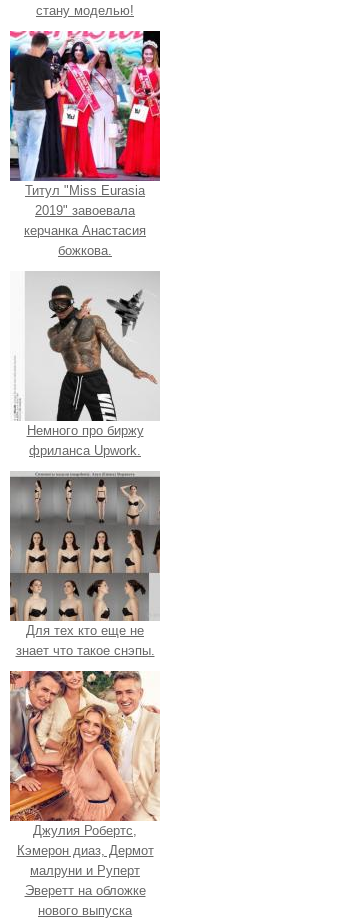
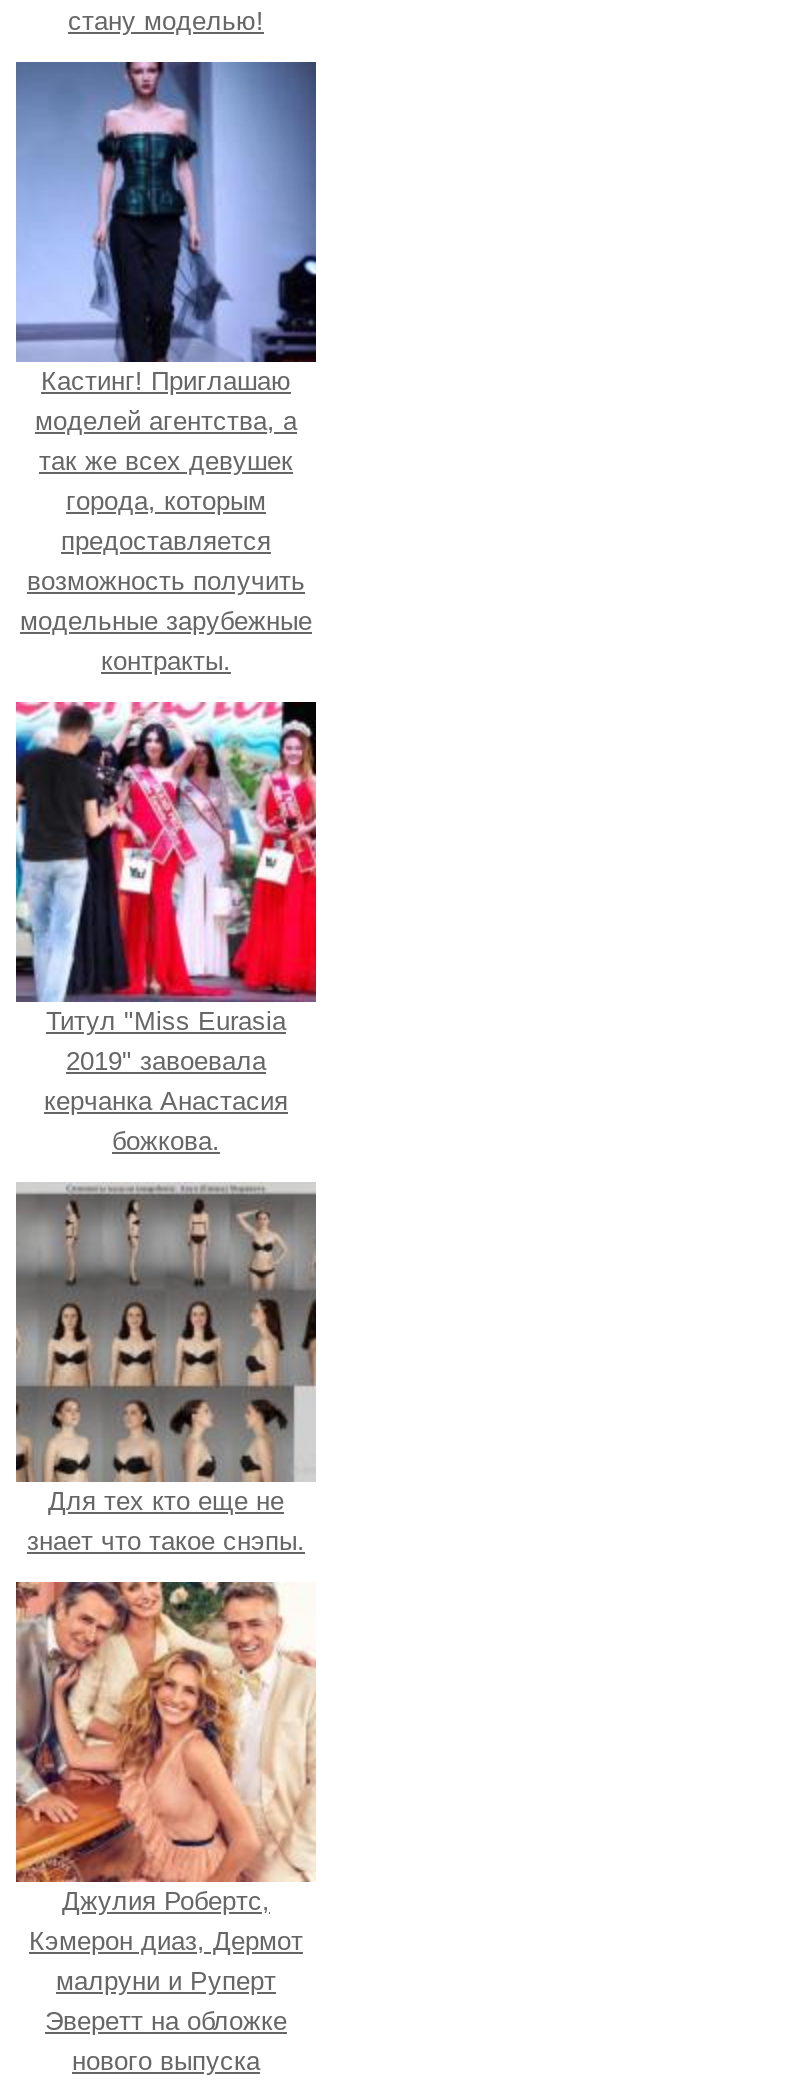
+ [image]
+ Кастинг! Приглашаю
+ моделей агентства, а
+ так же всех девушек
+ города, которым
+ предоставляется
+ возможность получить
+ модельные зарубежные
+ контракты.

moved down: [image] | Титул "Miss Eurasia | 2019" завоевала | керчанка Анастасия | божкова.

- [image]
- Немного про биржу
- фриланса Upwork.
